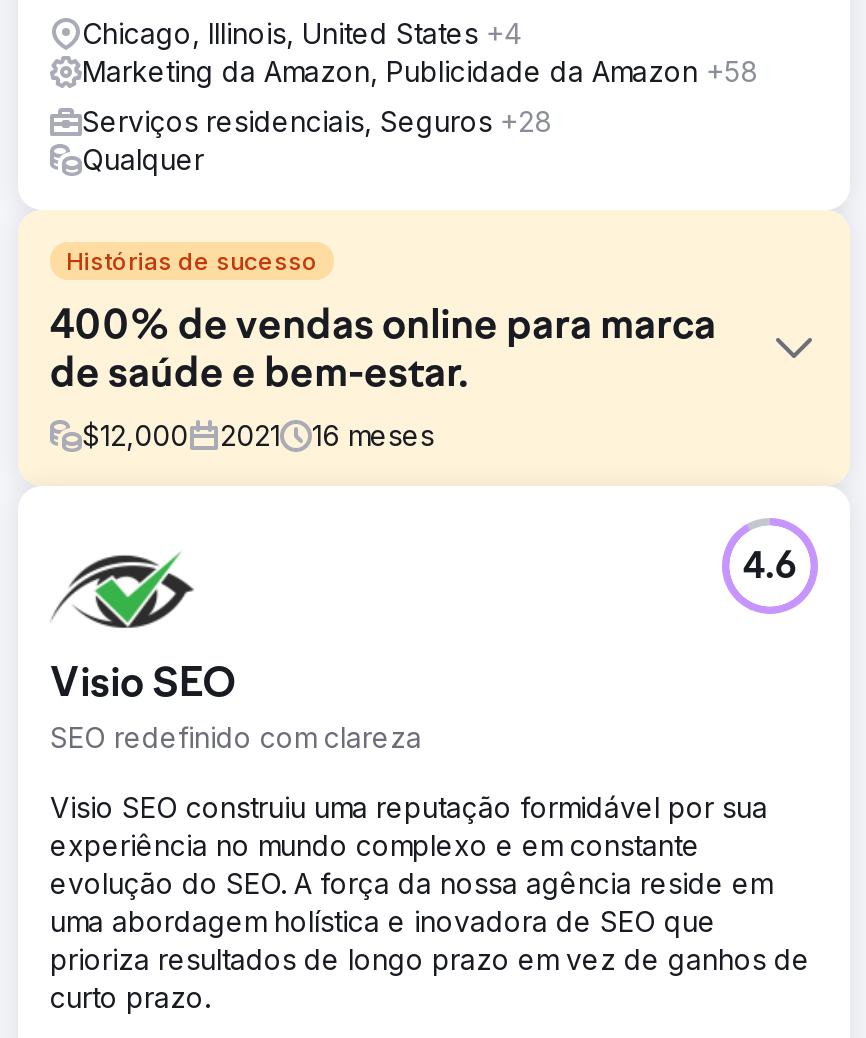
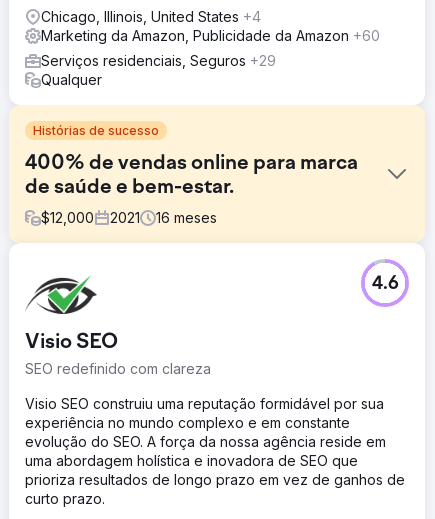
- Marketing da Amazon, Publicidade da Amazon +58
+ Marketing da Amazon, Publicidade da Amazon +60

- Serviços residenciais, Seguros +28
+ Serviços residenciais, Seguros +29
